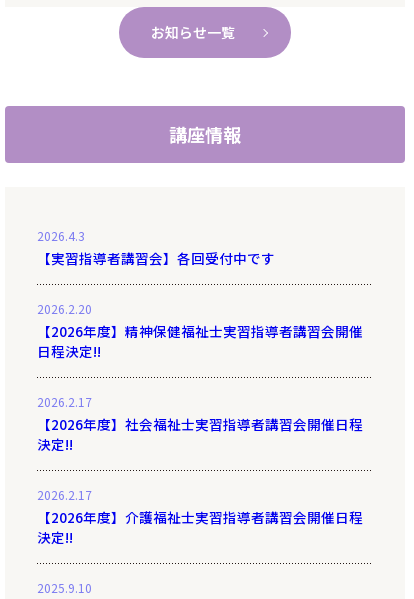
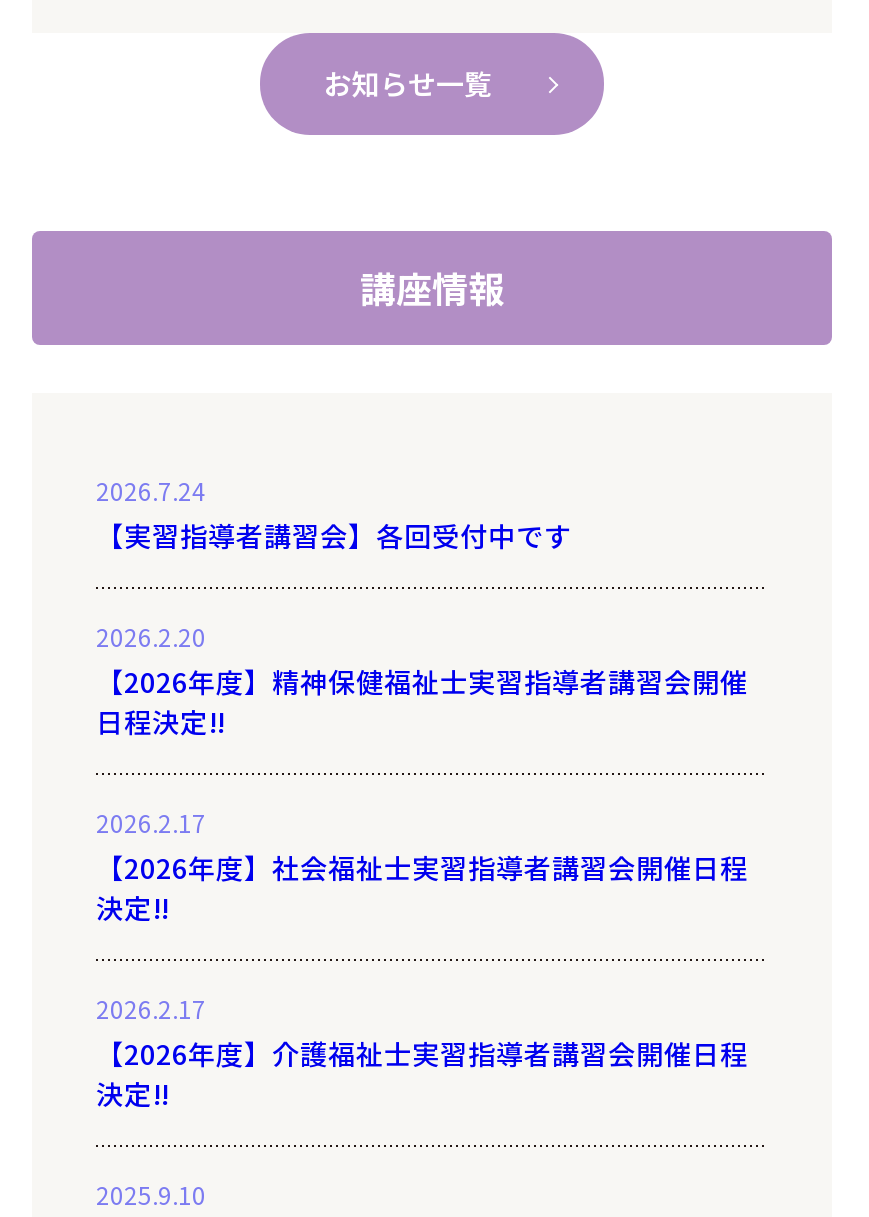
- 2026.4.3
+ 2026.7.24
